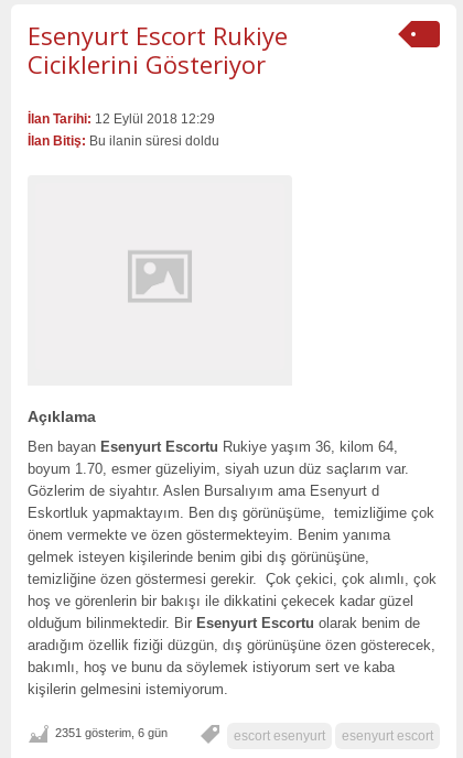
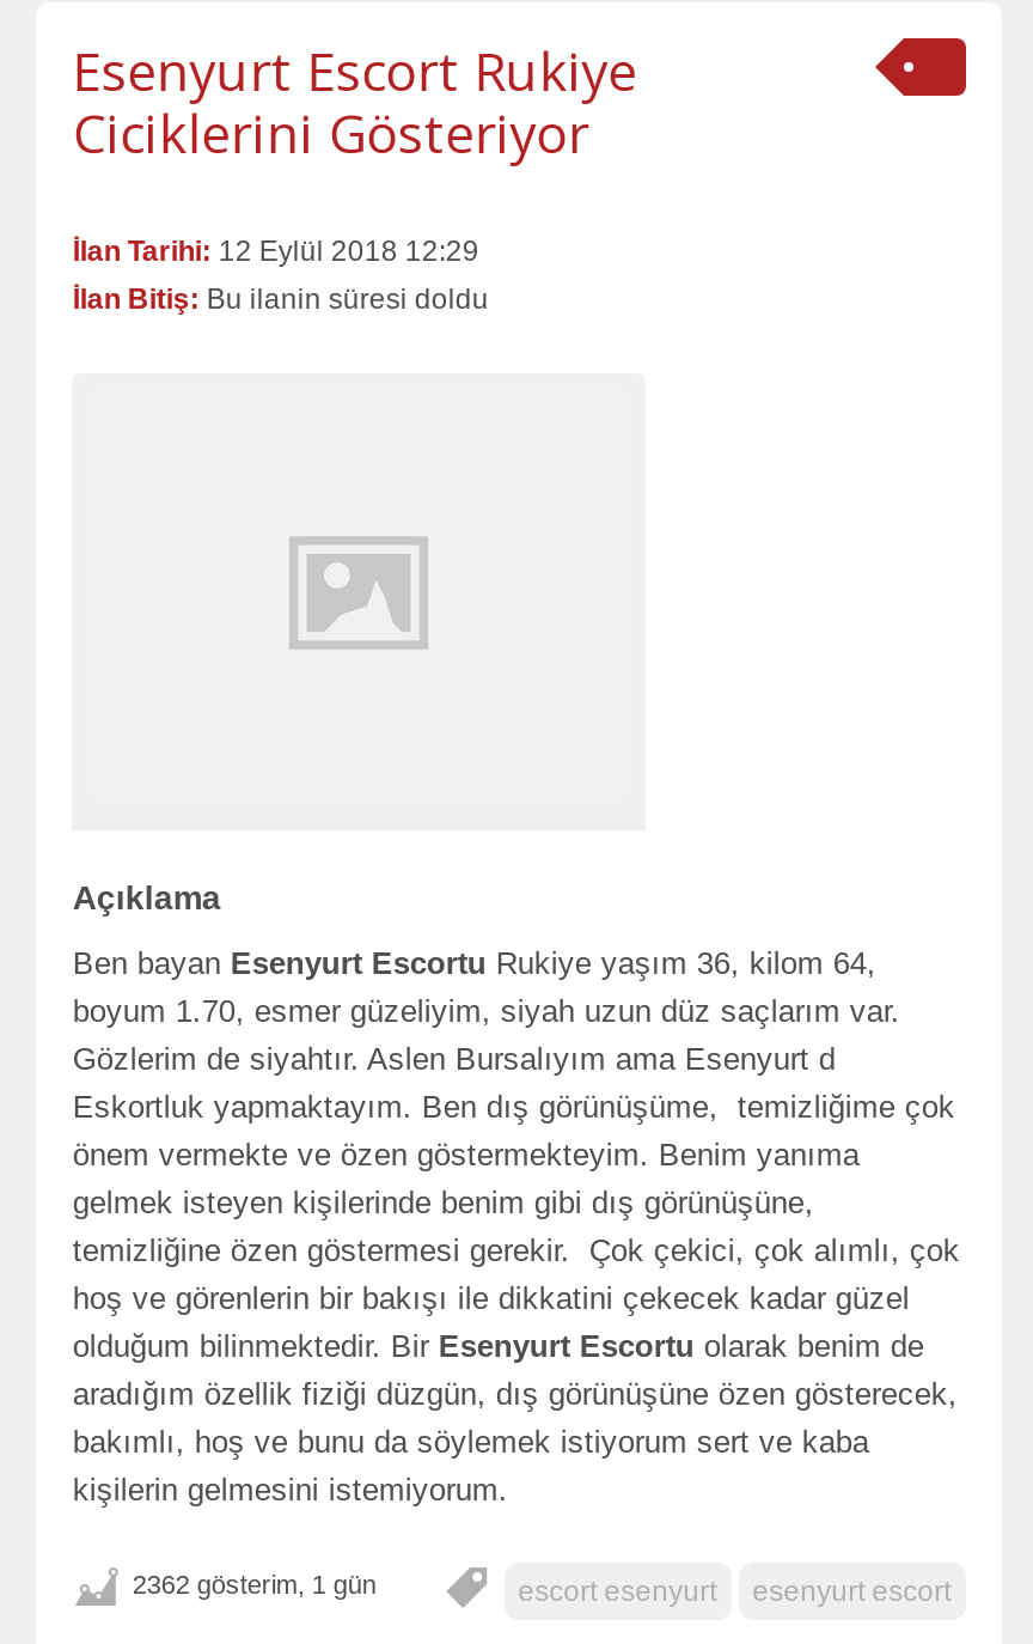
- 2351 gösterim, 6 gün
+ 2362 gösterim, 1 gün
